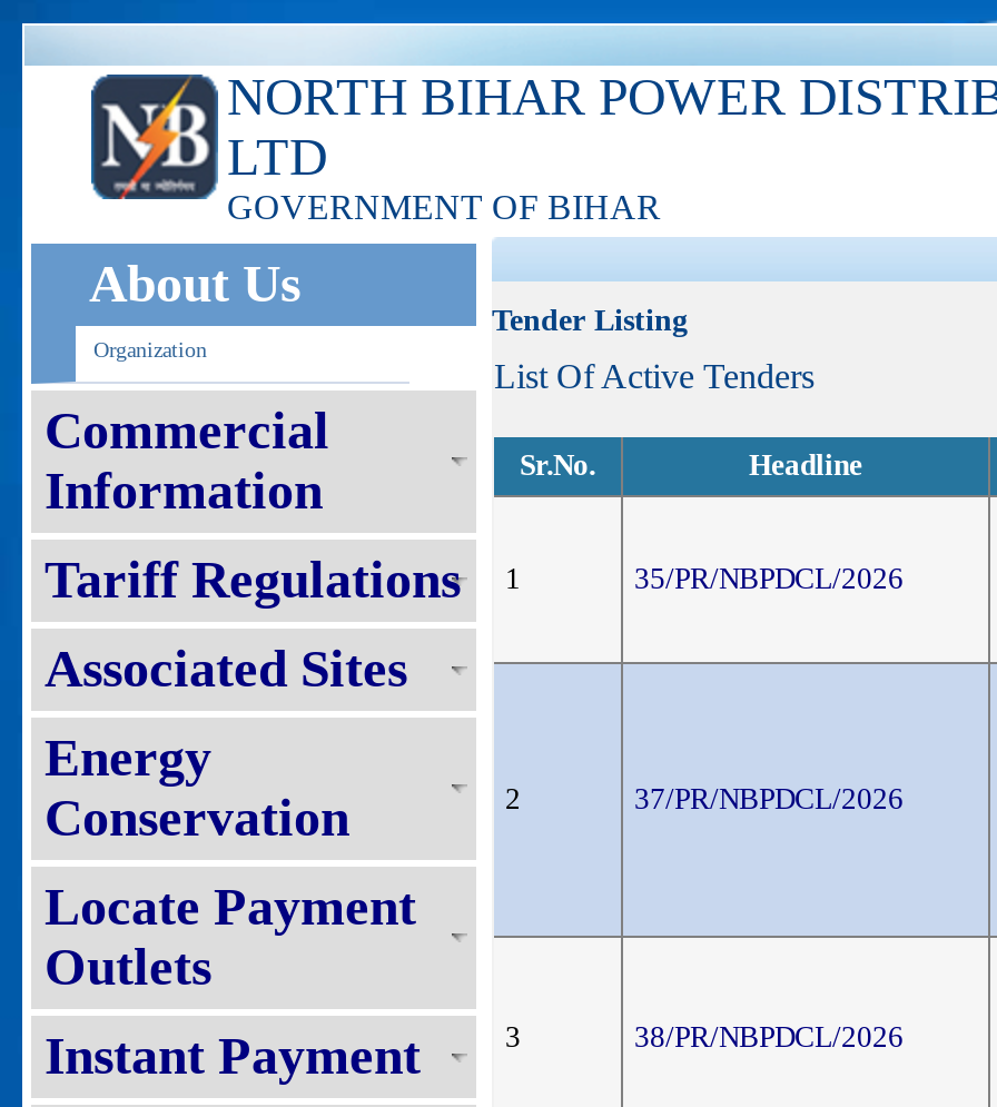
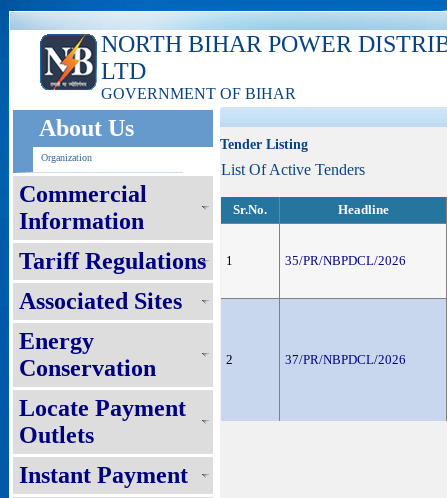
- 3
- 38/PR/NBPDCL/2026
